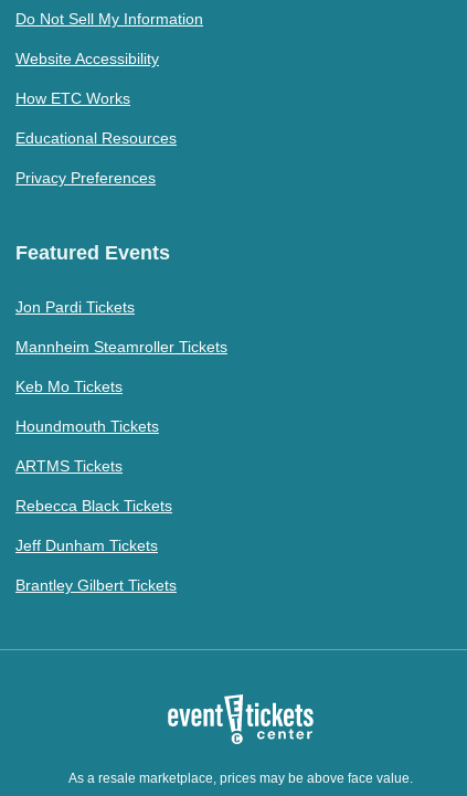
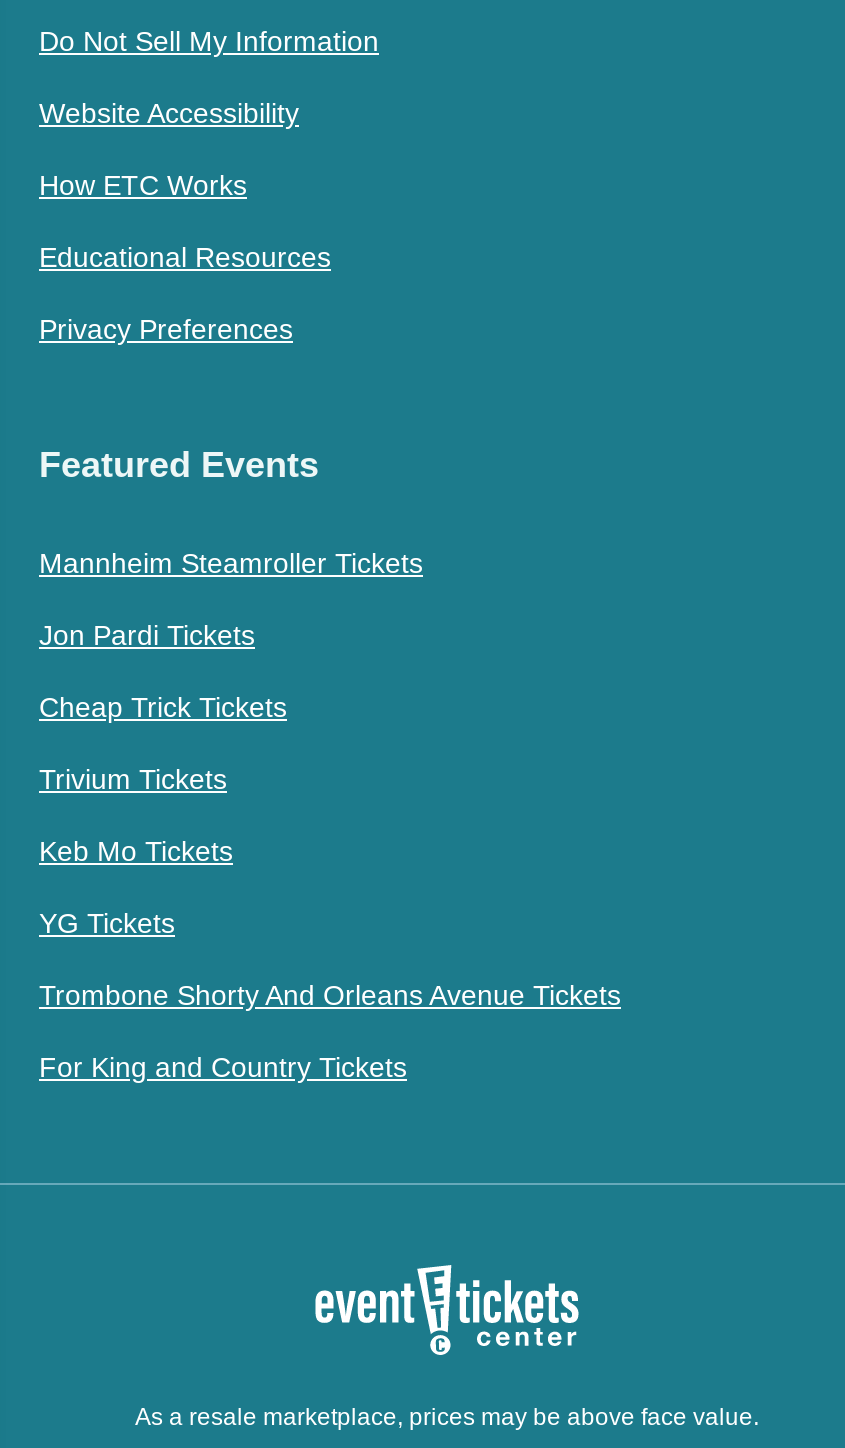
moved down: Jon Pardi Tickets

+ Cheap Trick Tickets
+ Trivium Tickets

moved up: Mannheim Steamroller Tickets

moved down: Keb Mo Tickets

- Houndmouth Tickets
- ARTMS Tickets
- Rebecca Black Tickets
- Jeff Dunham Tickets
- Brantley Gilbert Tickets
+ YG Tickets
+ Trombone Shorty And Orleans Avenue Tickets
+ For King and Country Tickets
